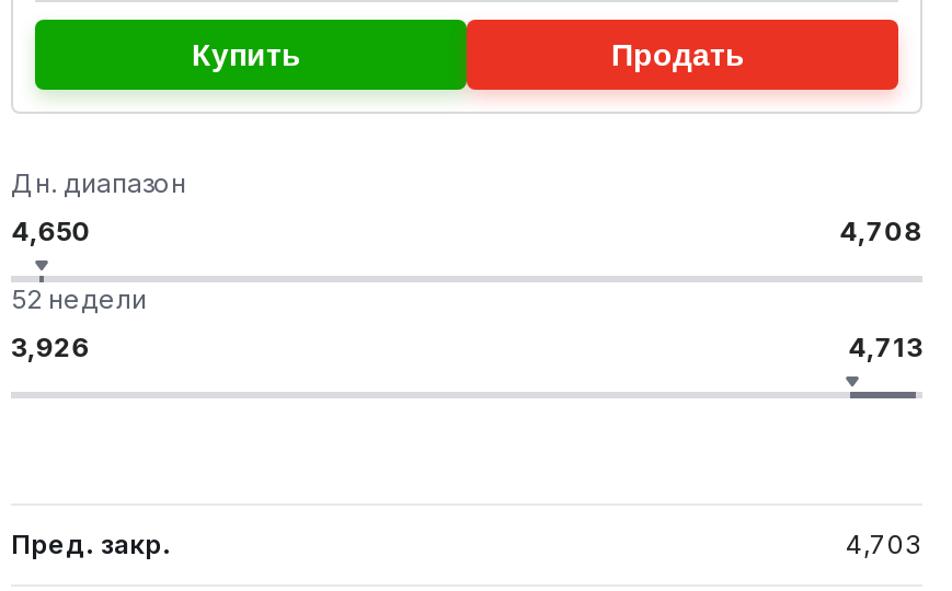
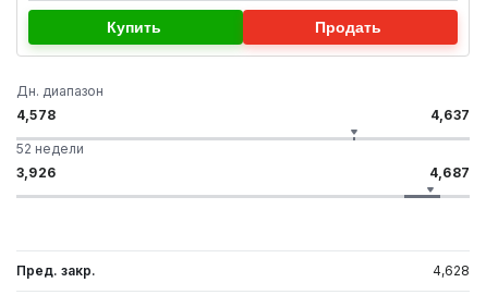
- 4,650
+ 4,578

- 4,708
+ 4,637

- 4,713
+ 4,687

- 4,703
+ 4,628
